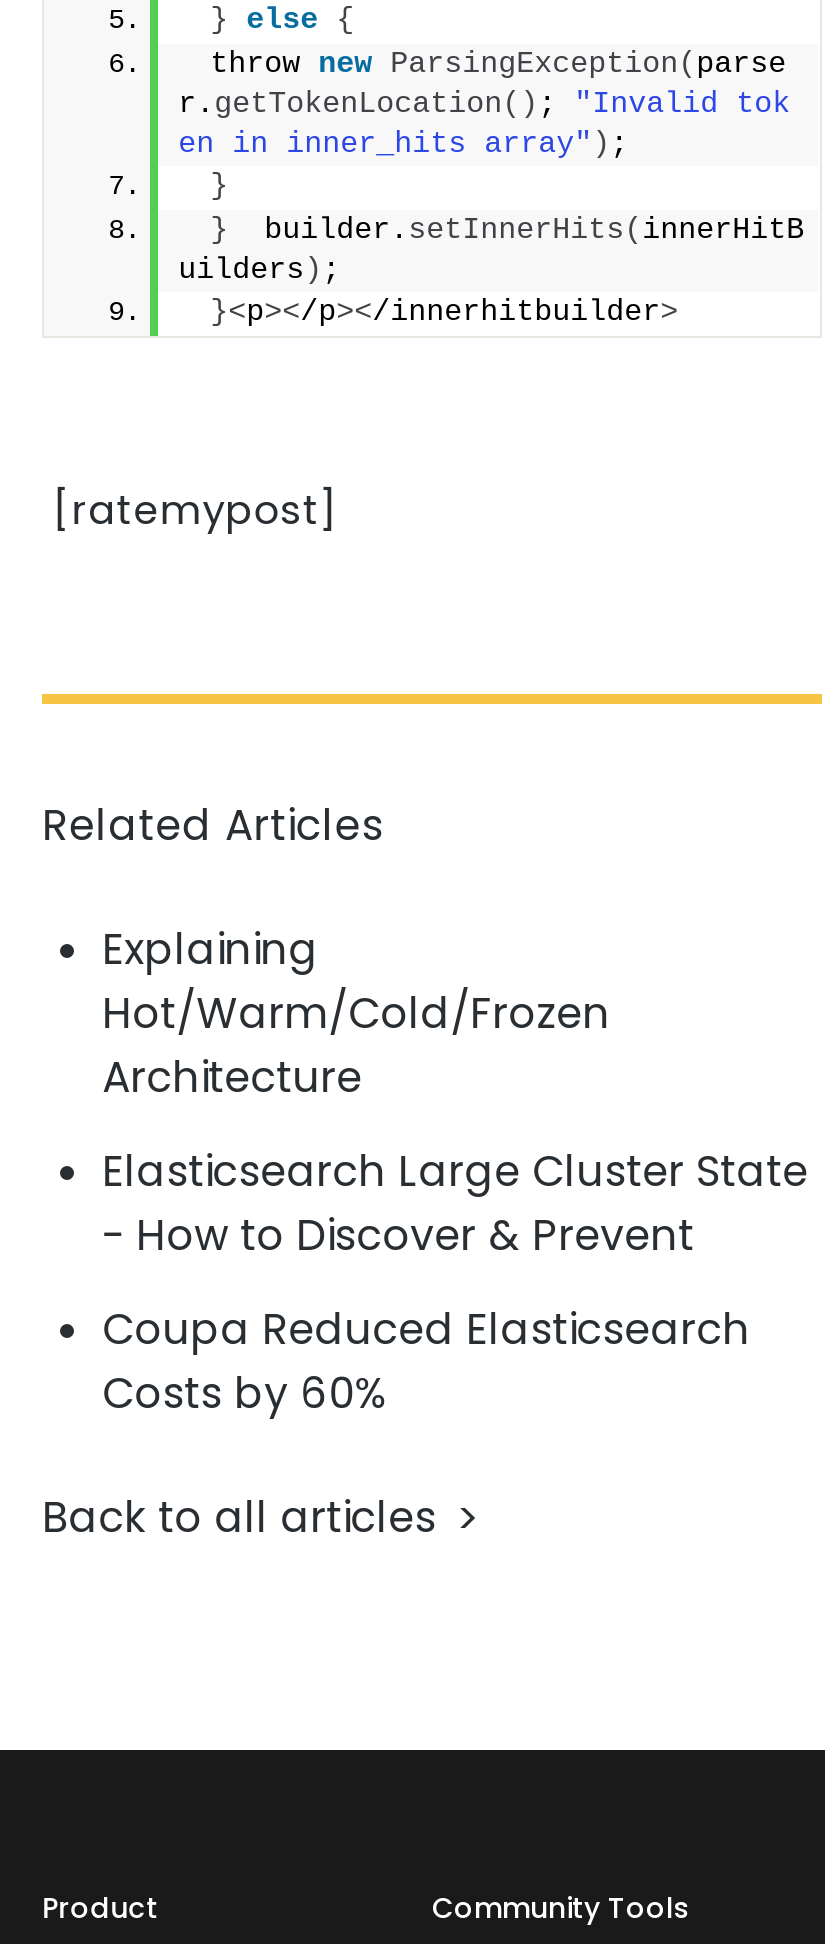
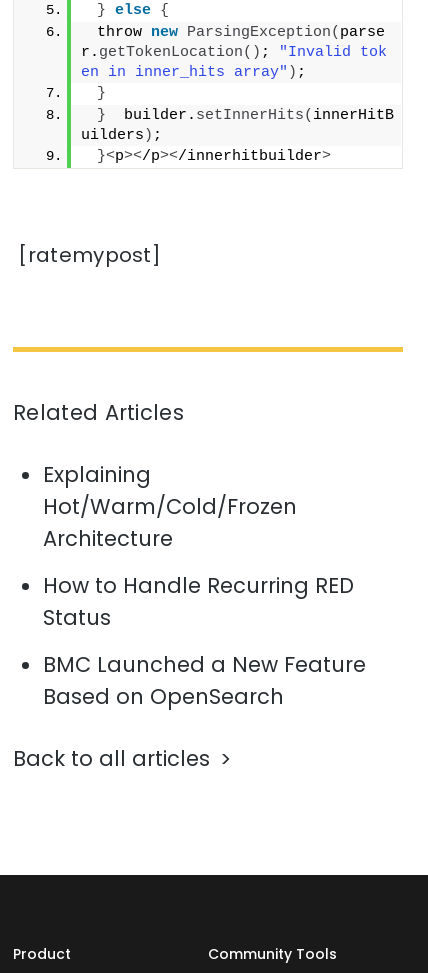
- Elasticsearch Large Cluster State
- - How to Discover & Prevent
+ How to Handle Recurring RED
+ Status

- Coupa Reduced Elasticsearch
- Costs by 60%
+ BMC Launched a New Feature
+ Based on OpenSearch
